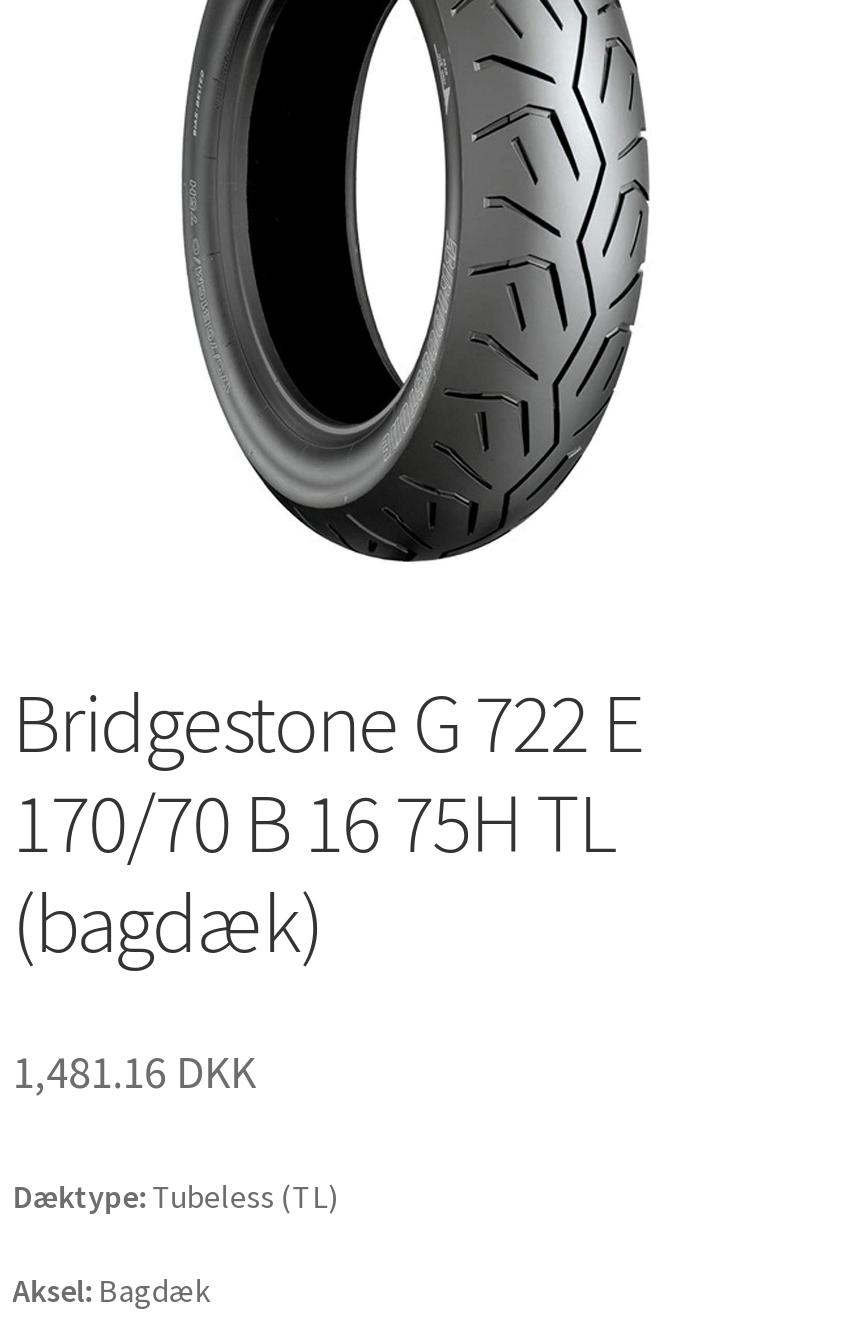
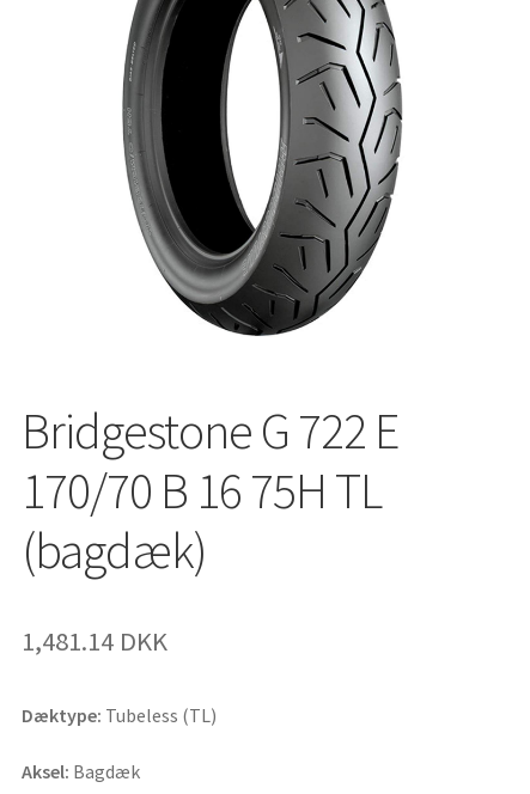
- 1,481.16 DKK
+ 1,481.14 DKK
